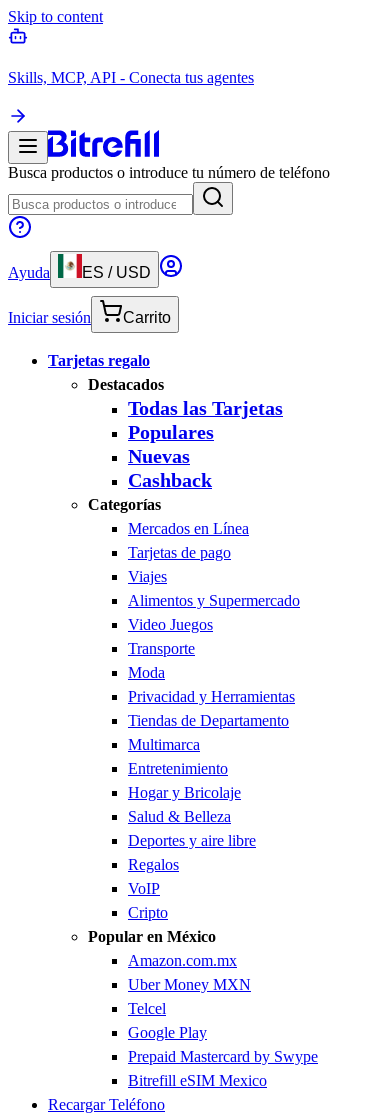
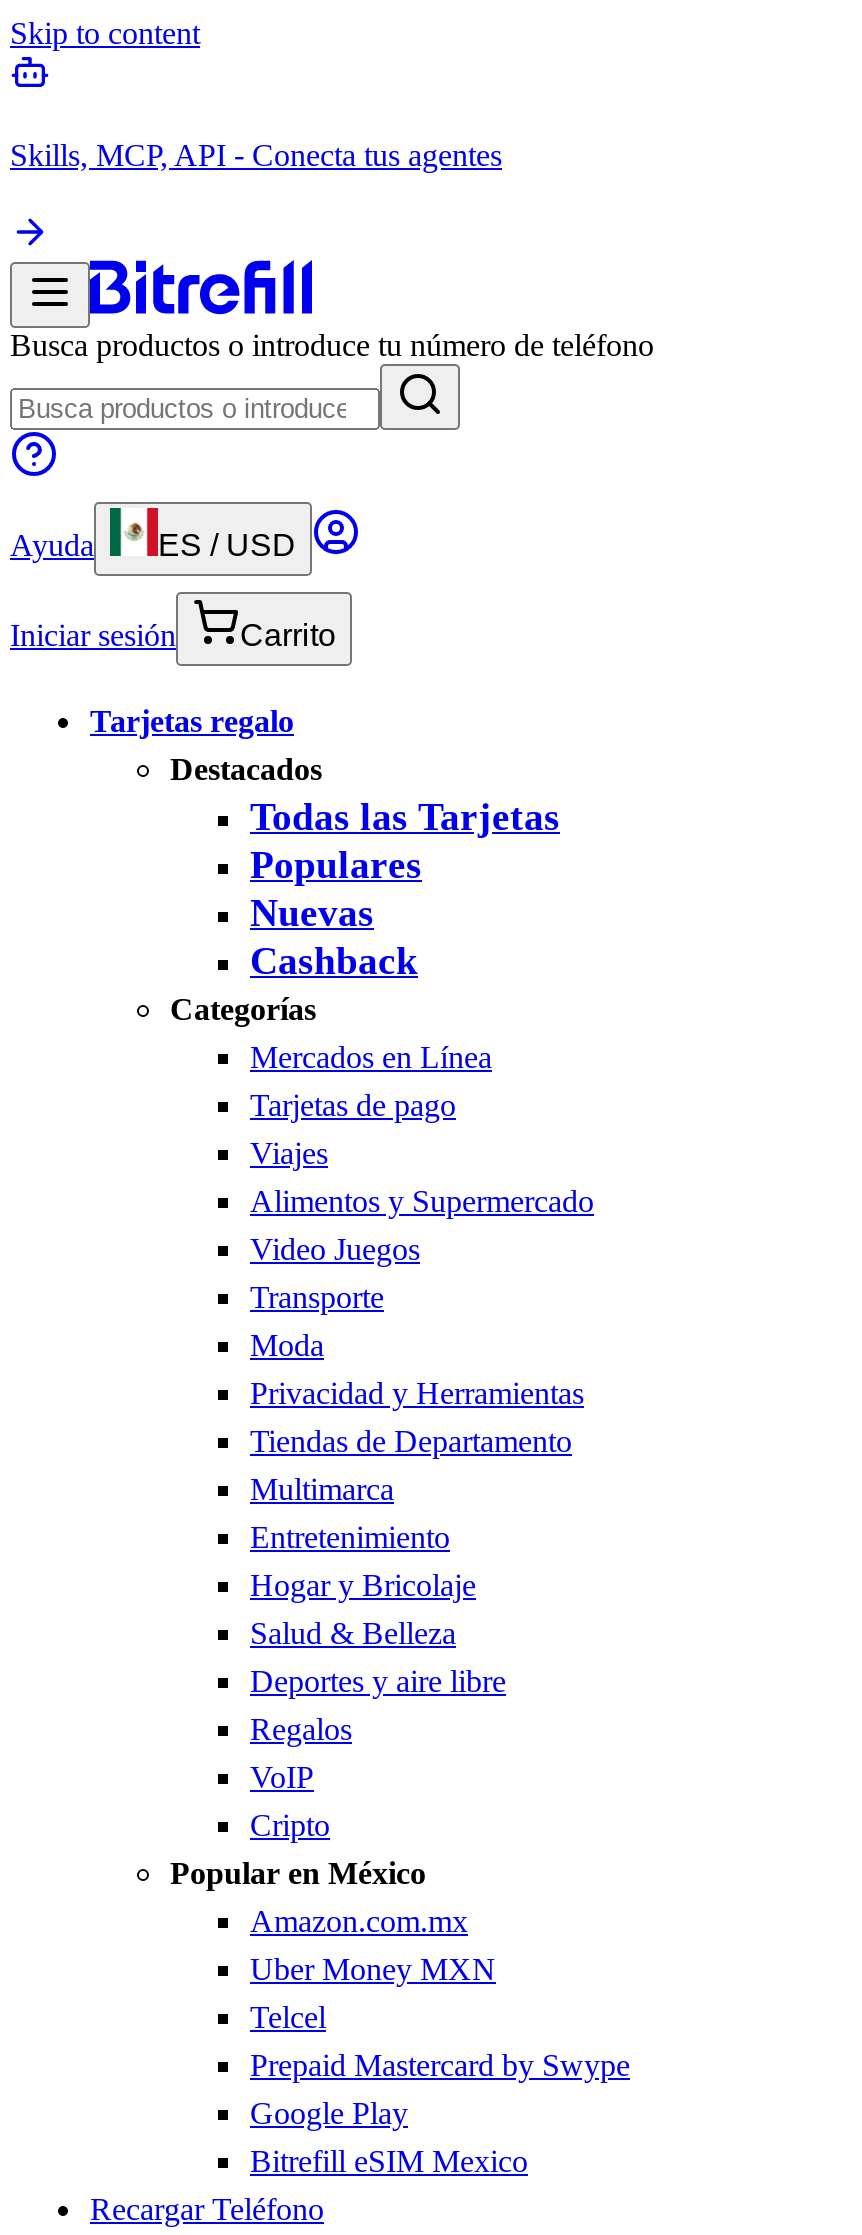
moved down: Google Play

moved up: Prepaid Mastercard by Swype
